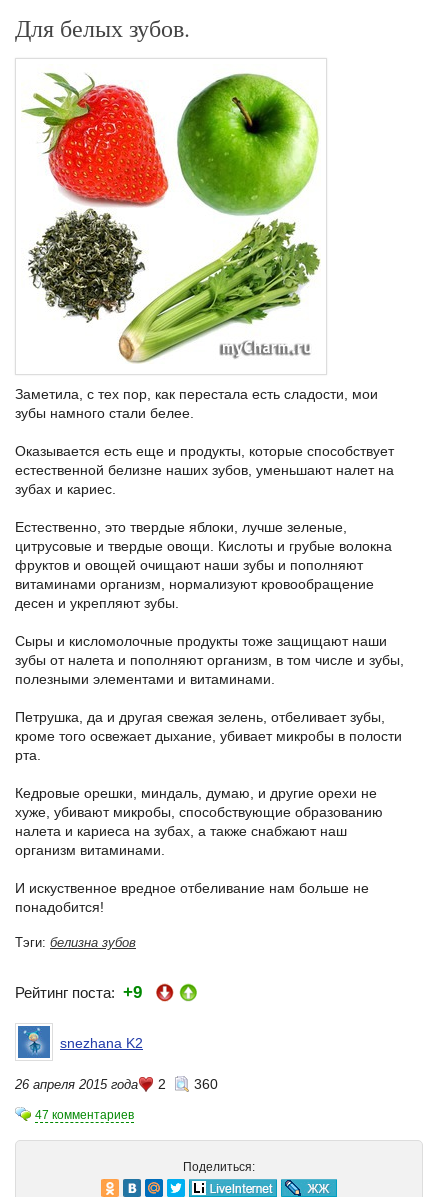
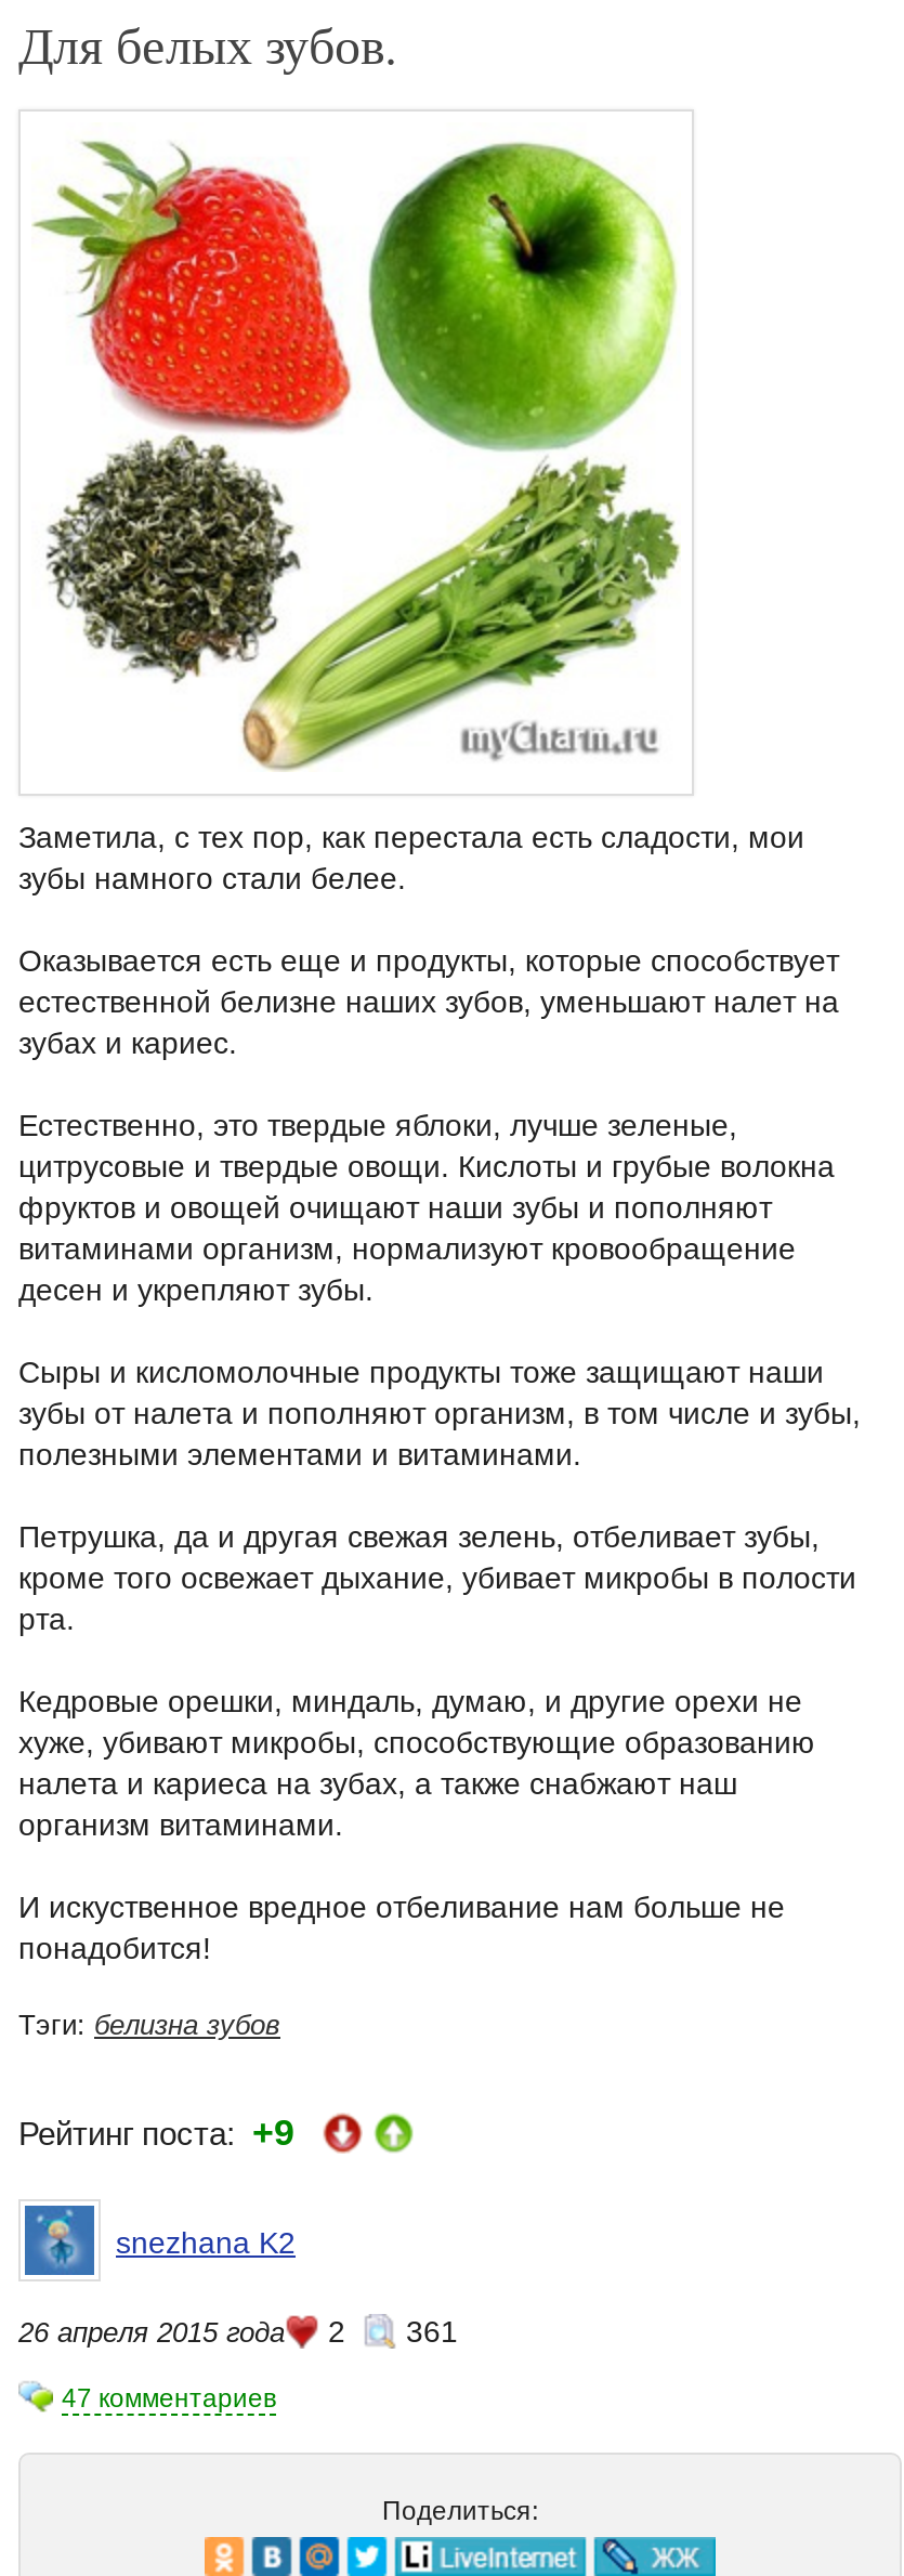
- 26 апреля 2015 года 2 360
+ 26 апреля 2015 года 2 361
